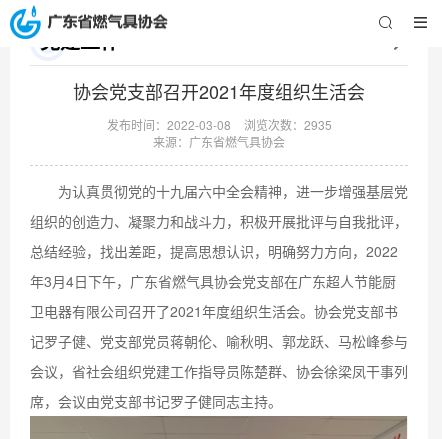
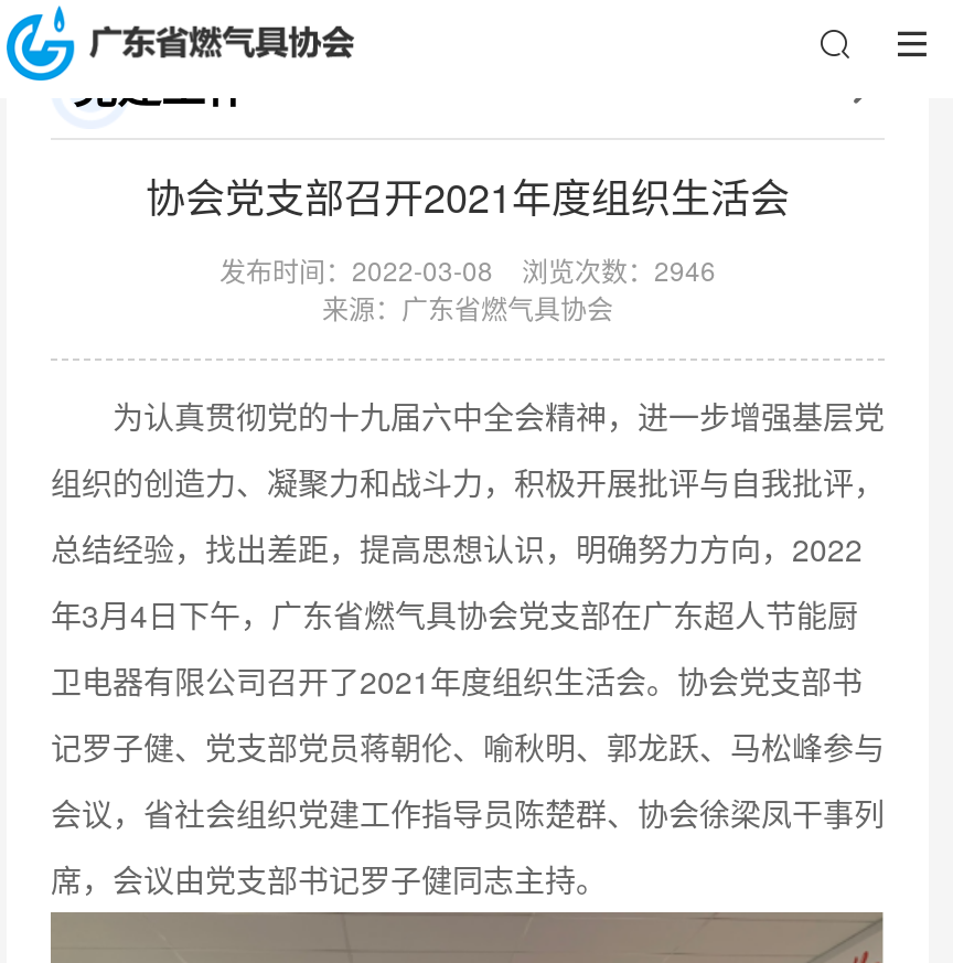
- 发布时间：2022-03-08 浏览次数：2935
+ 发布时间：2022-03-08 浏览次数：2946
